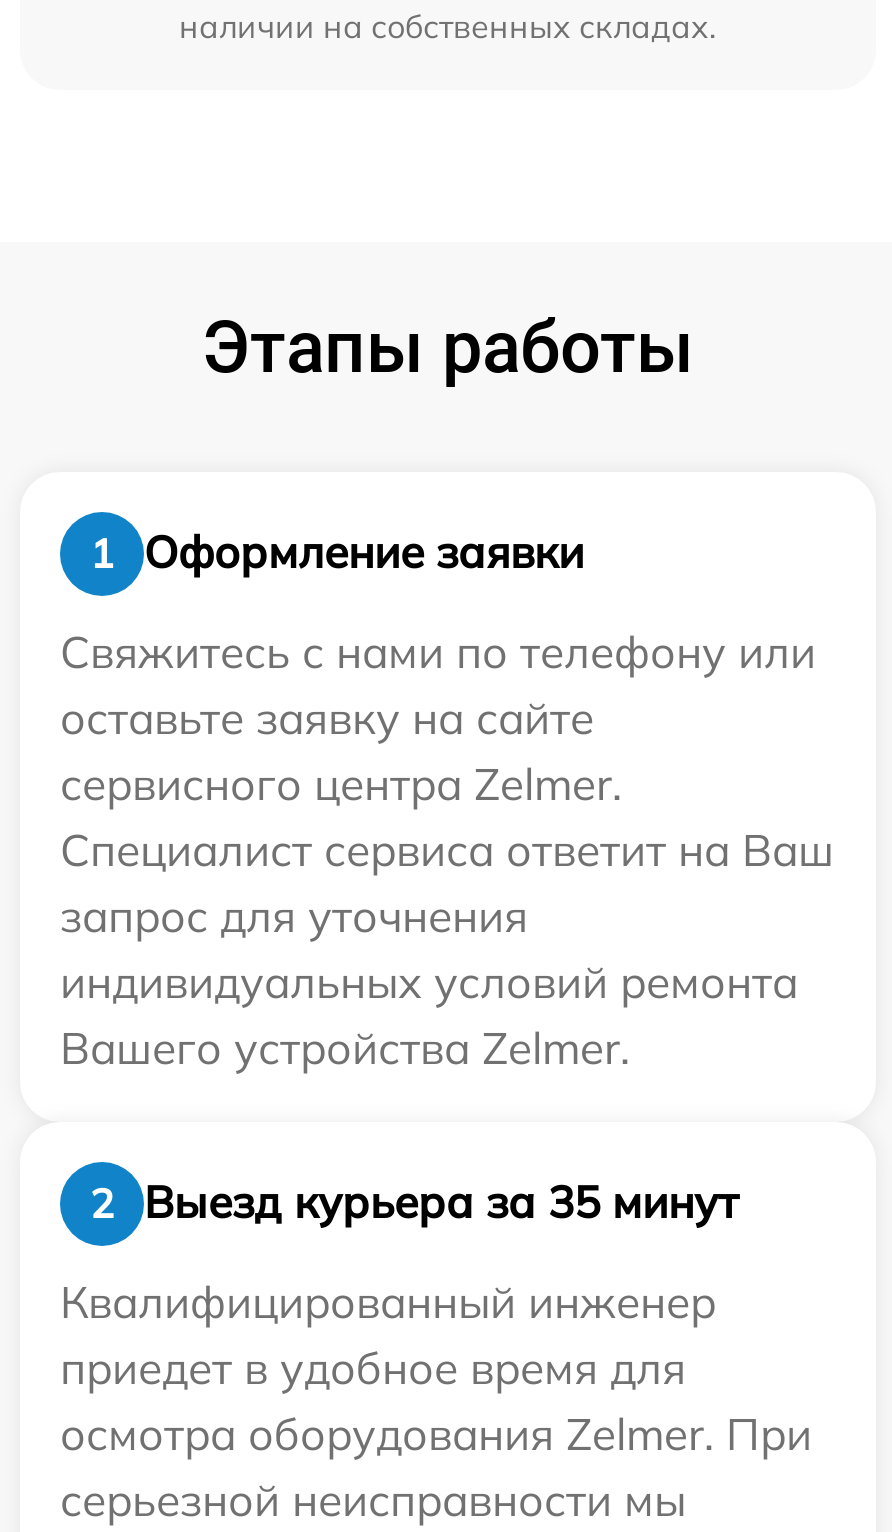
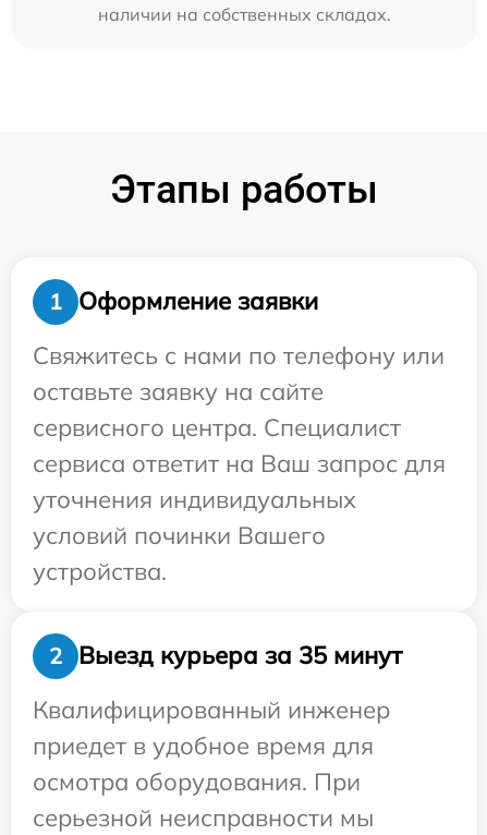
- сервисного центра Zelmer.
- Специалист сервиса ответит на Ваш
- запрос для уточнения
- индивидуальных условий ремонта
- Вашего устройства Zelmer.
+ сервисного центра. Специалист
+ сервиса ответит на Ваш запрос для
+ уточнения индивидуальных
+ условий починки Вашего
+ устройства.

- осмотра оборудования Zelmer. При
+ осмотра оборудования. При
